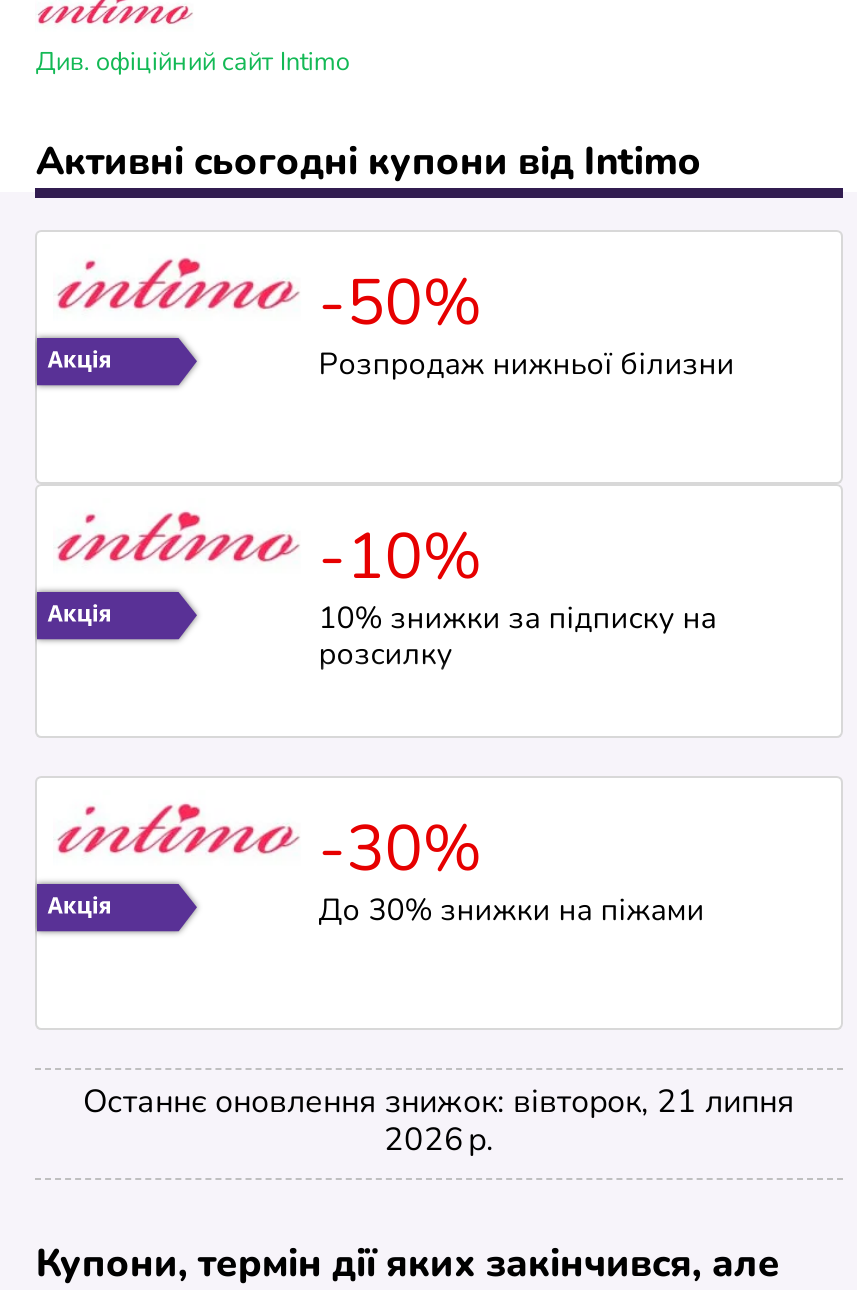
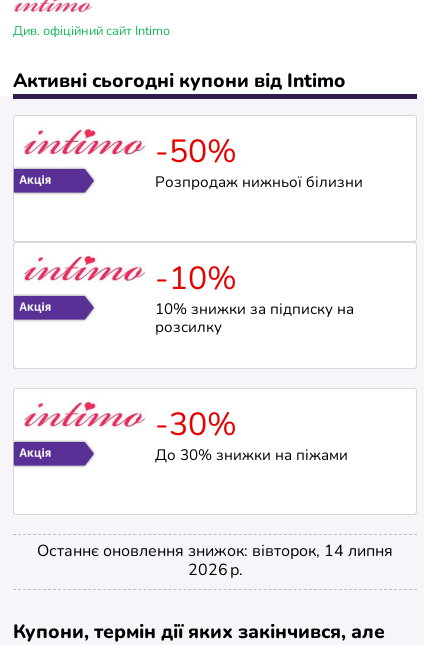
- Останнє оновлення знижок: вівторок, 21 липня
+ Останнє оновлення знижок: вівторок, 14 липня
